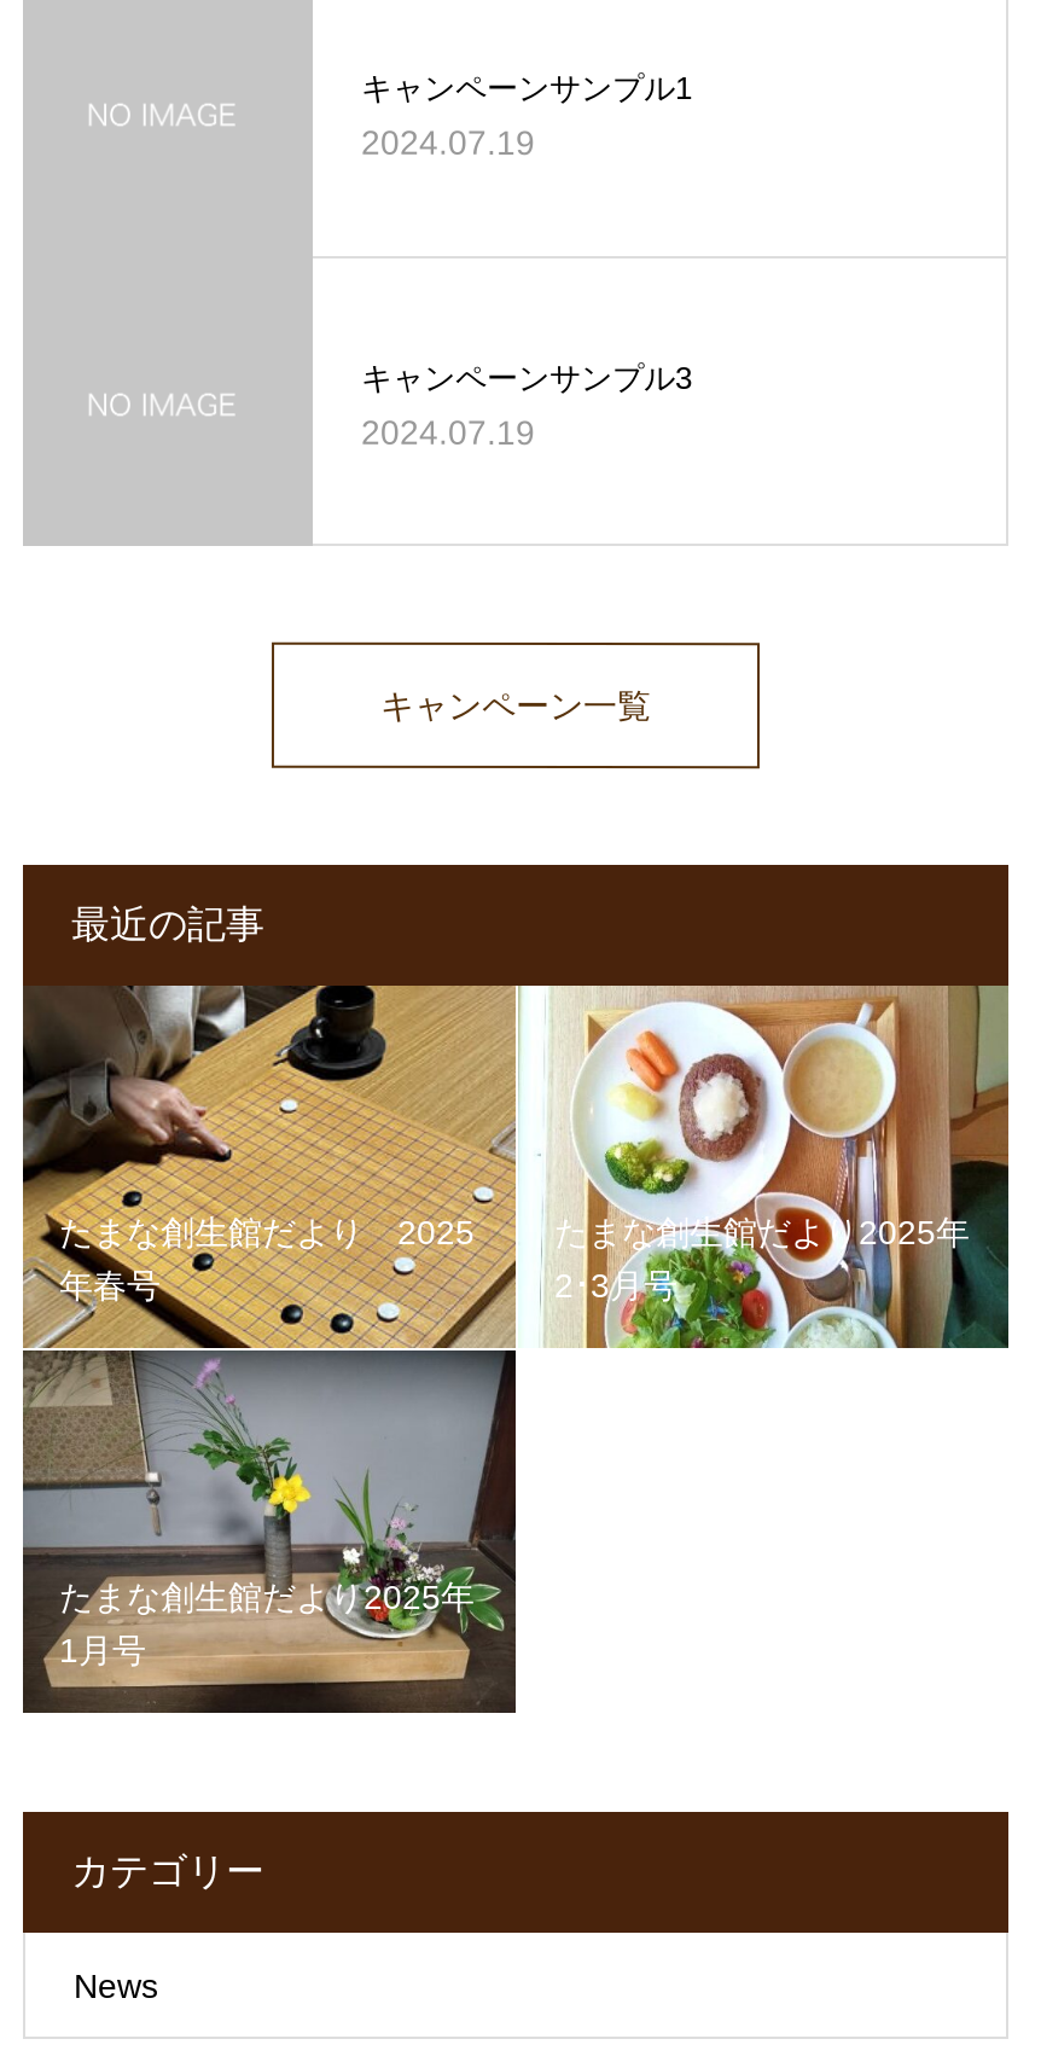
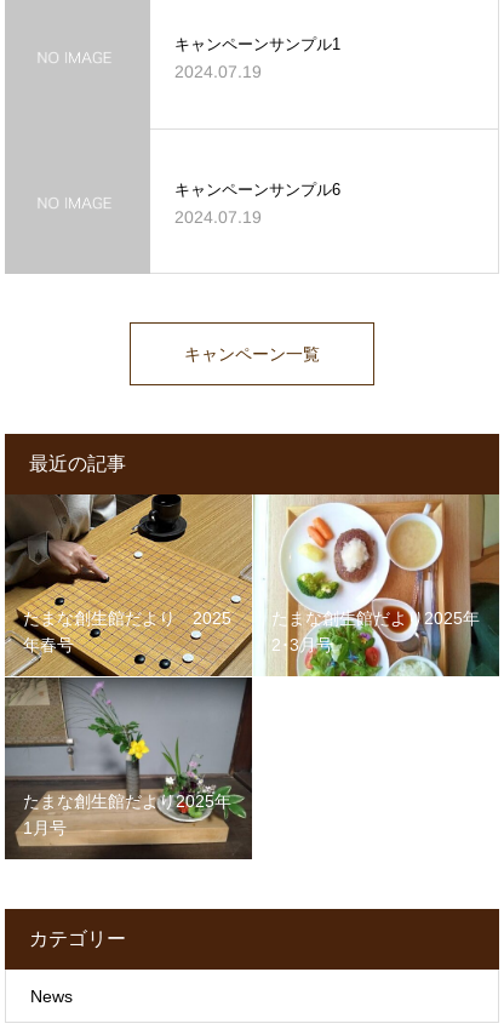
- キャンペーンサンプル3
+ キャンペーンサンプル6
